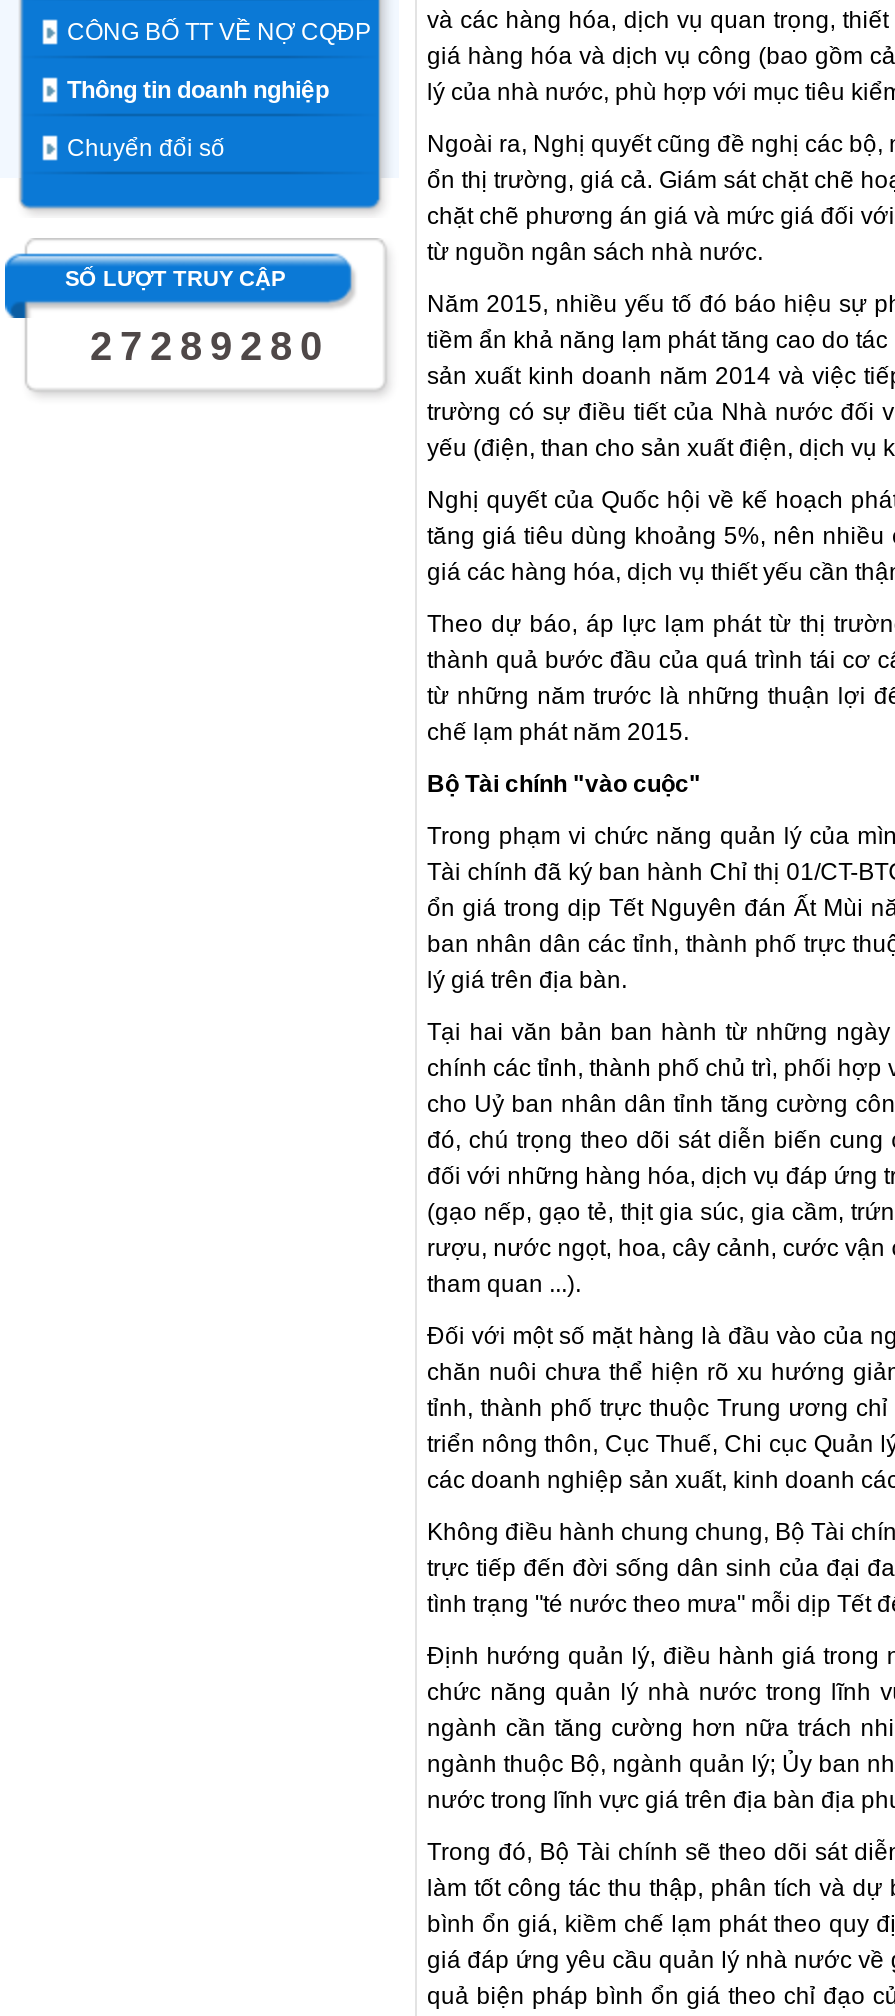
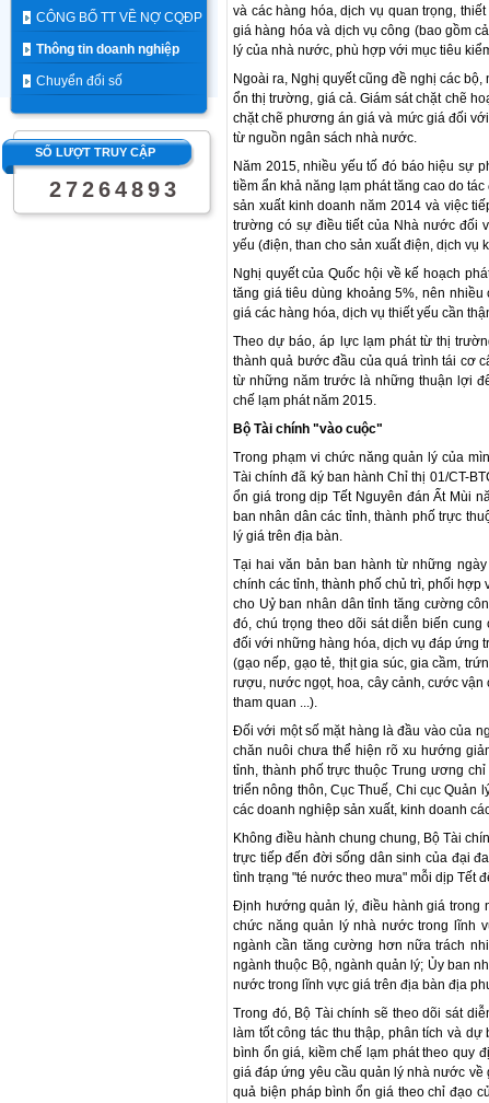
- 2 7 2 8 9 2 8 0
+ 2 7 2 6 4 8 9 3
